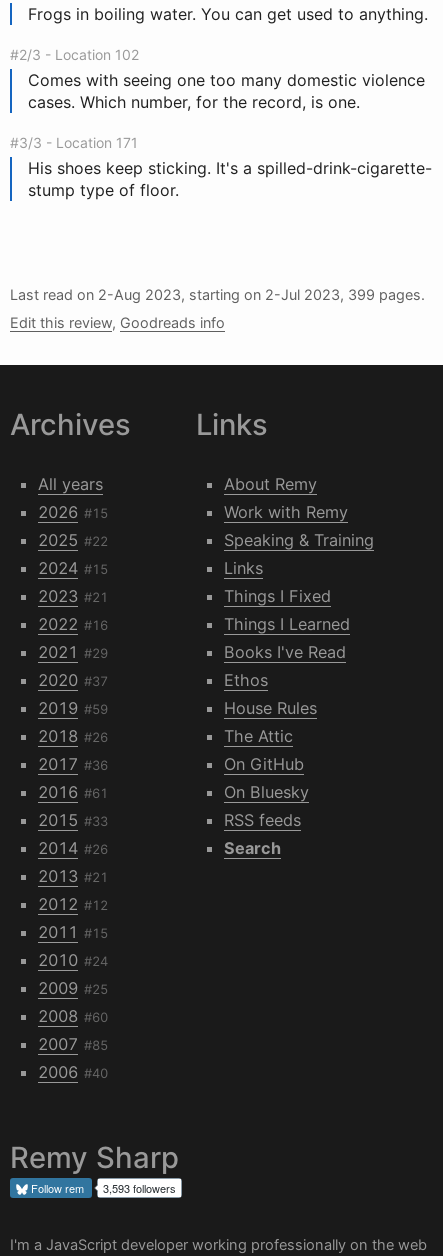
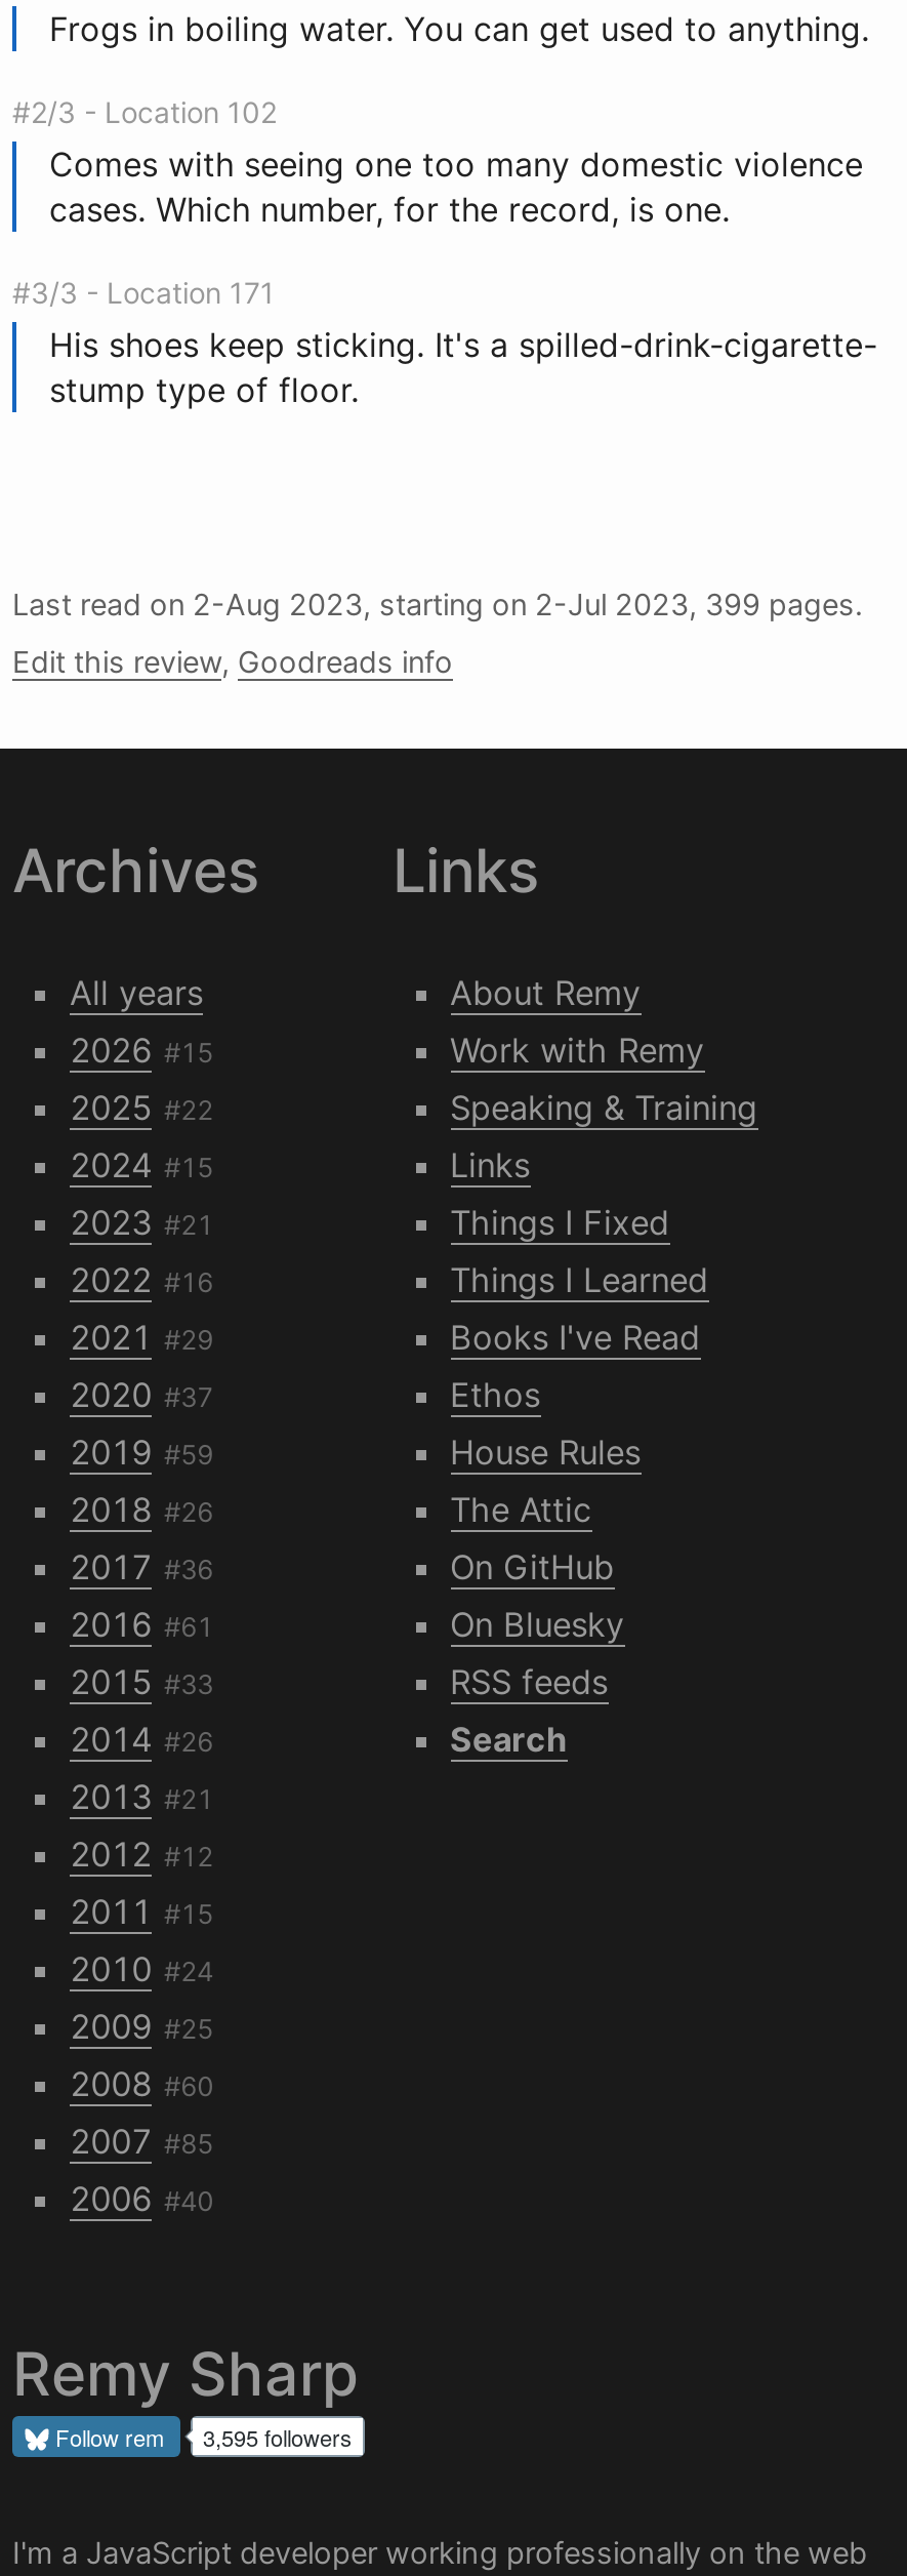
- Follow rem 3,593 followers
+ Follow rem 3,595 followers
